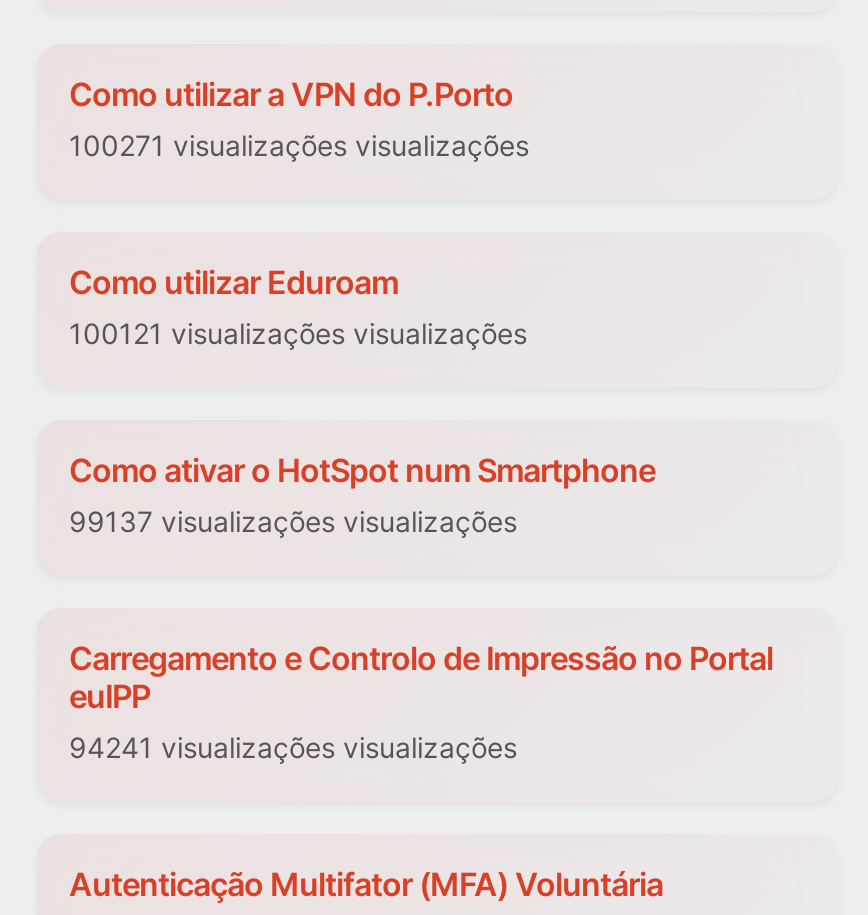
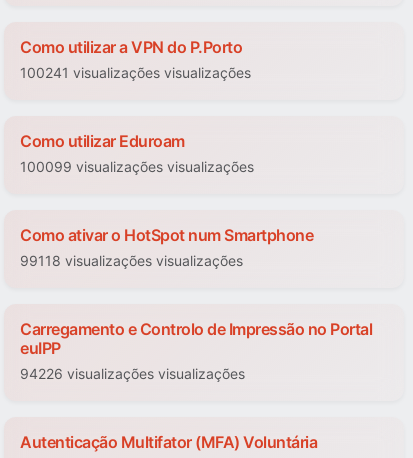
- 100271 visualizações visualizações
+ 100241 visualizações visualizações

- 100121 visualizações visualizações
+ 100099 visualizações visualizações

- 99137 visualizações visualizações
+ 99118 visualizações visualizações

- 94241 visualizações visualizações
+ 94226 visualizações visualizações
